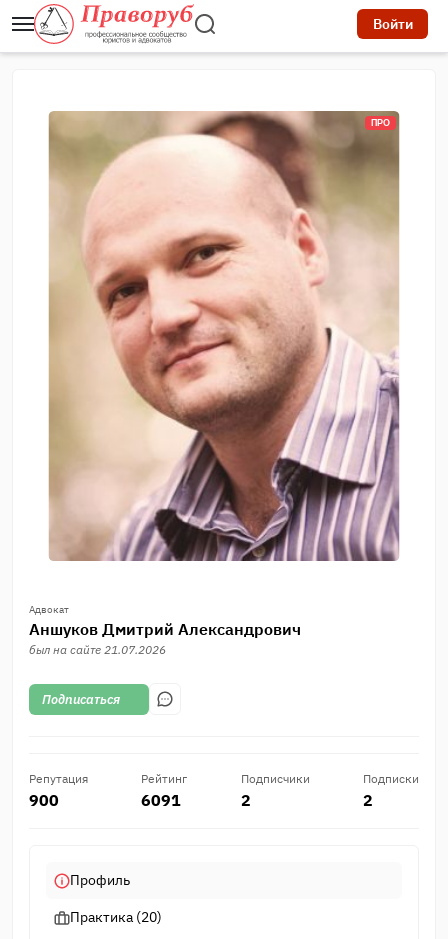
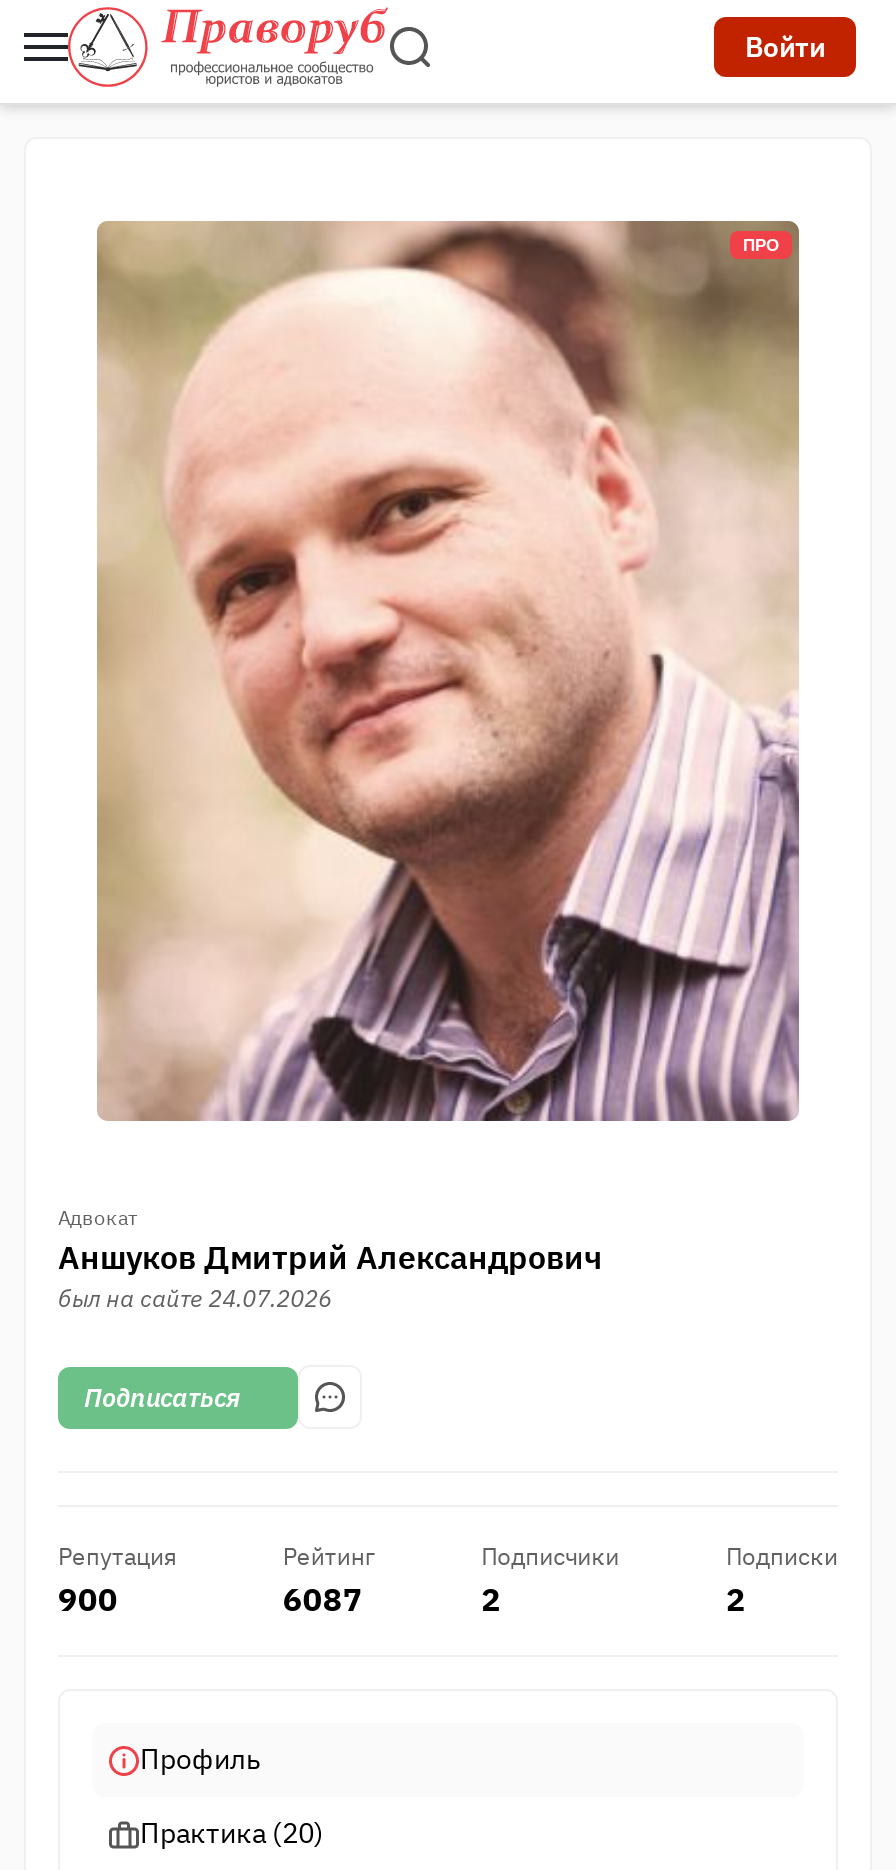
- был на сайте 21.07.2026
+ был на сайте 24.07.2026

- 6091
+ 6087
